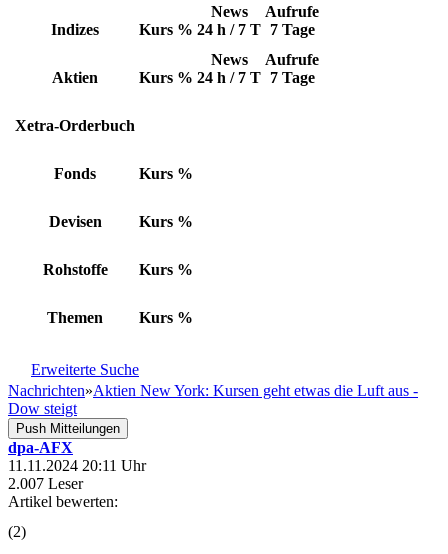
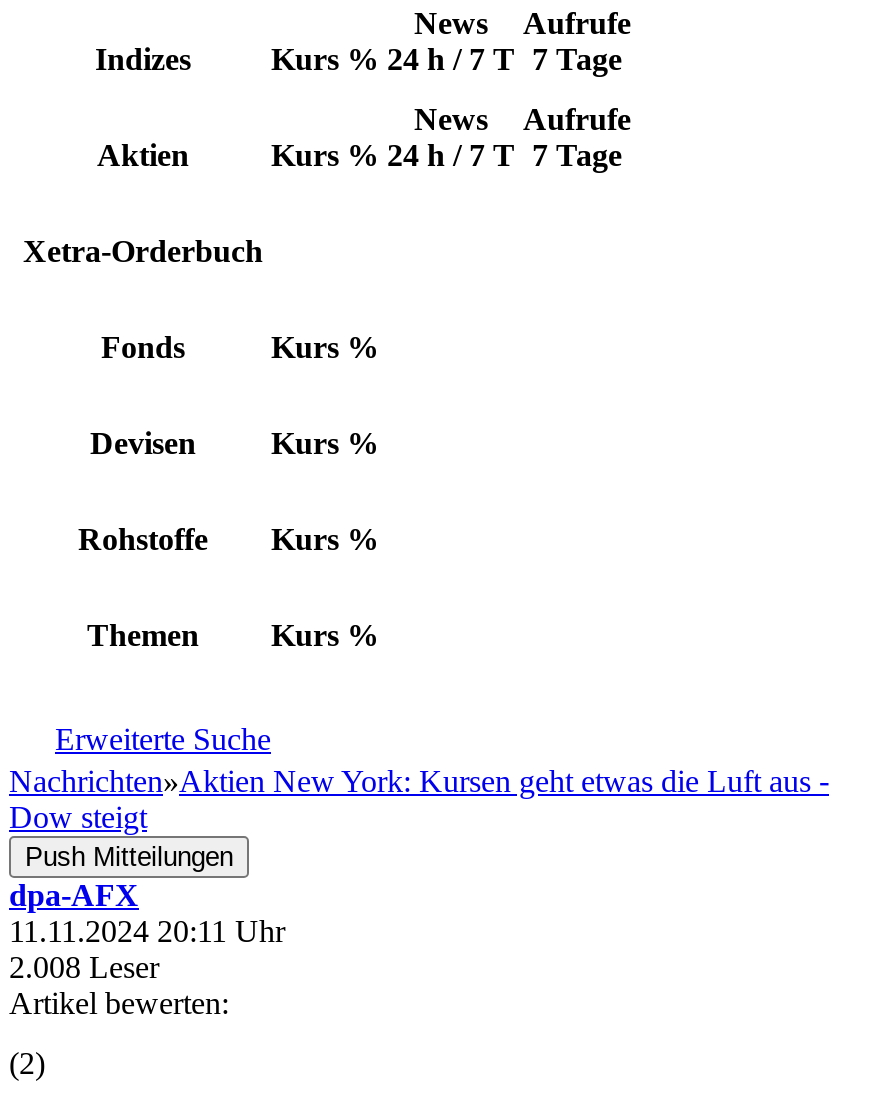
- 2.007 Leser
+ 2.008 Leser
